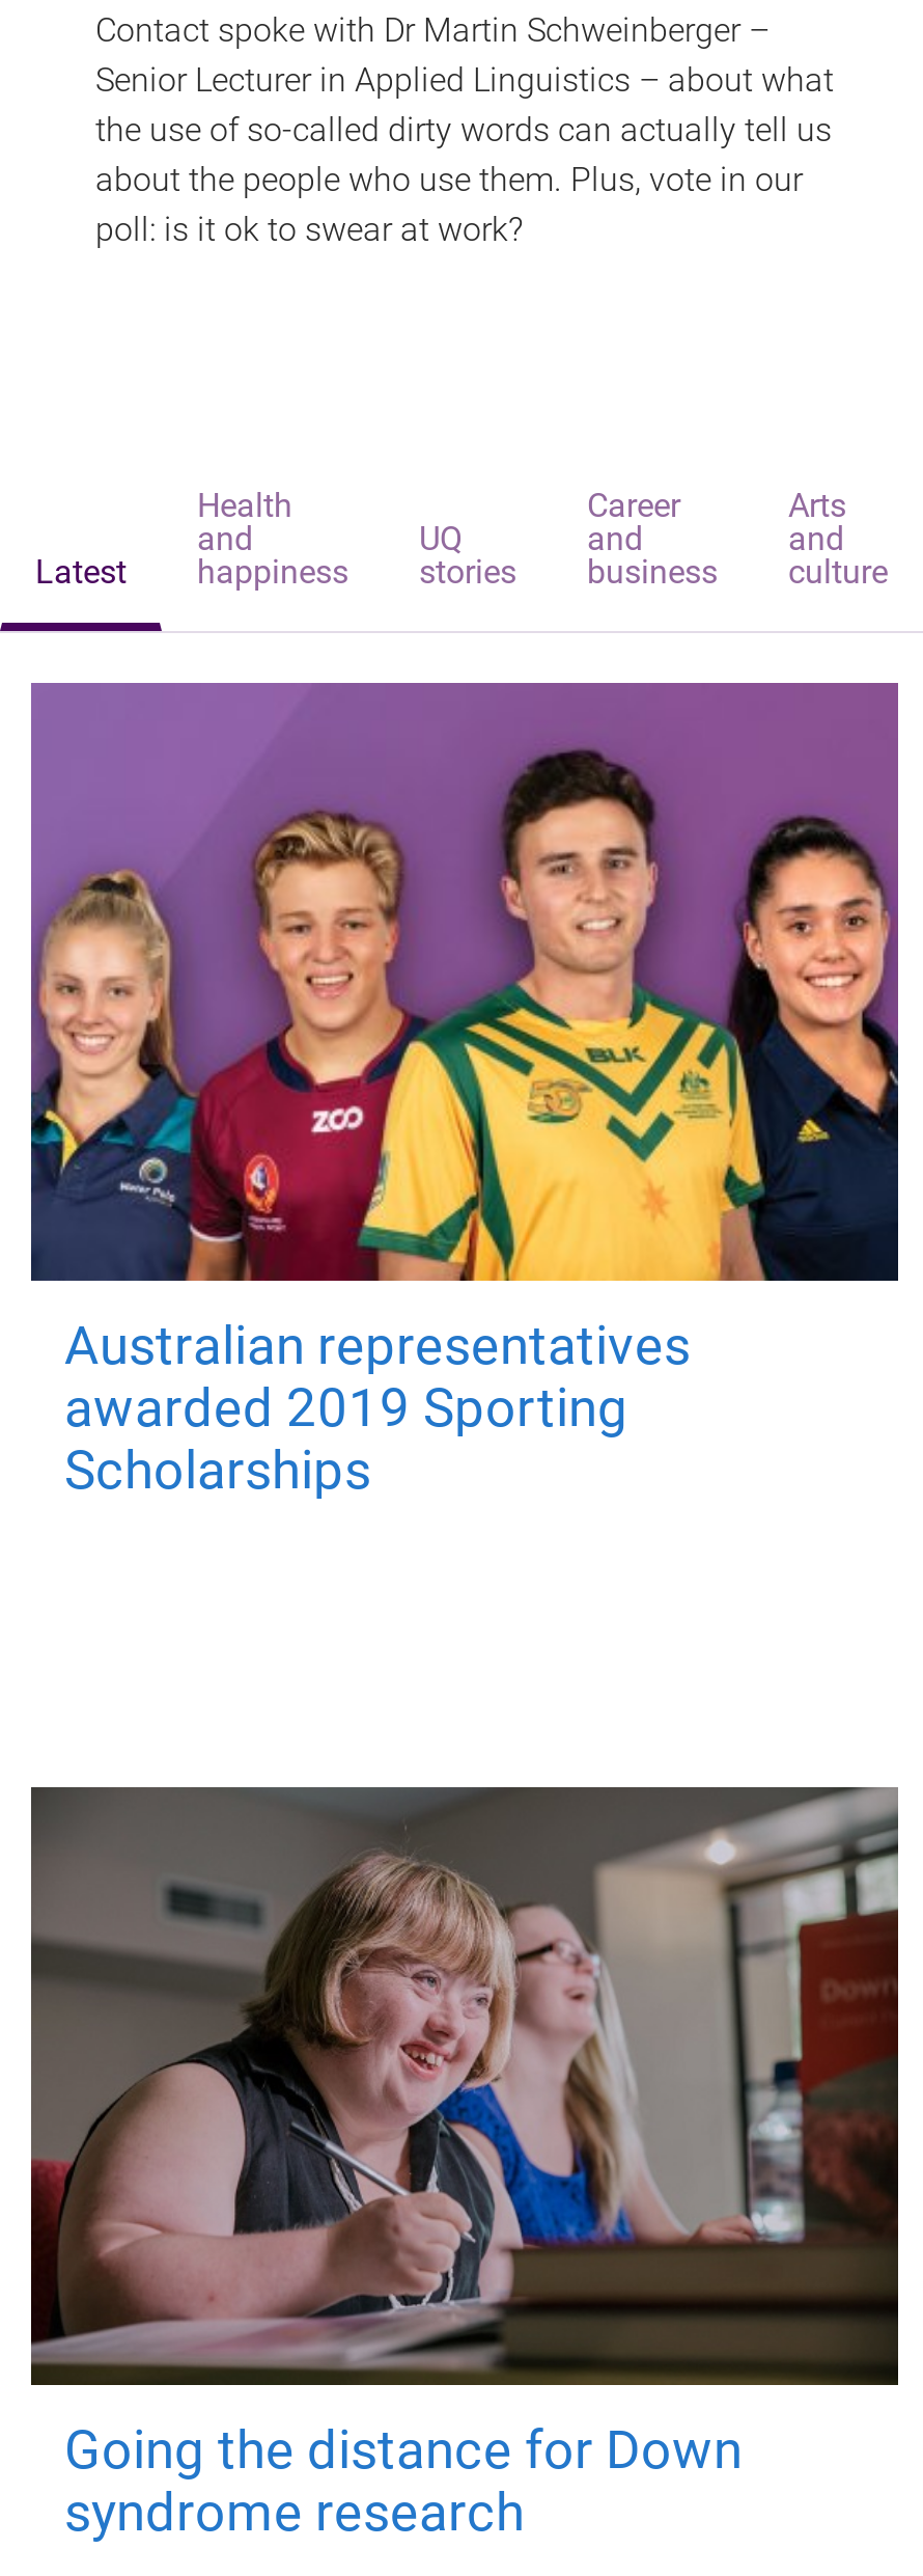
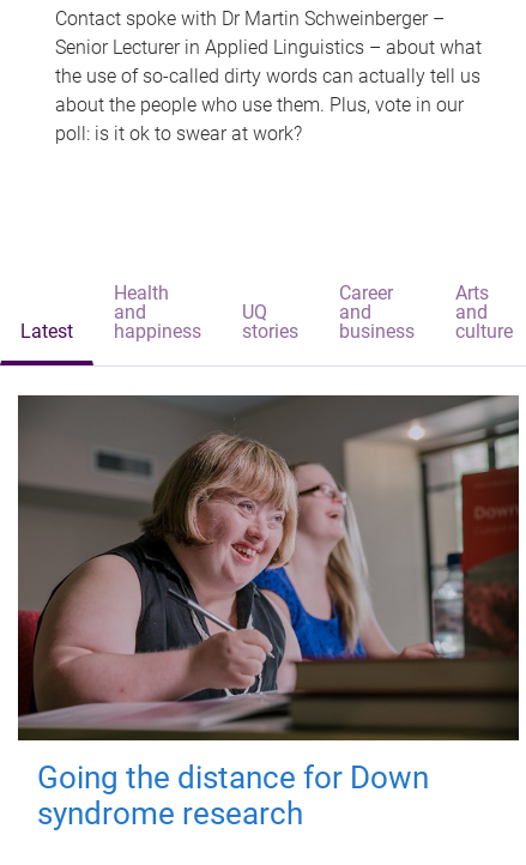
- [image]
- Australian representatives
- awarded 2019 Sporting
- Scholarships
